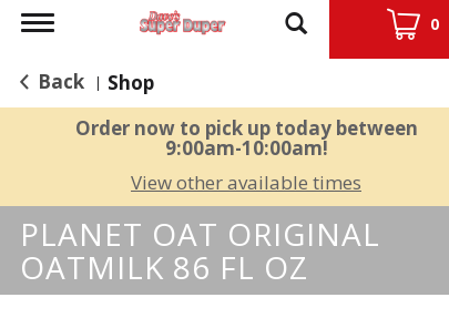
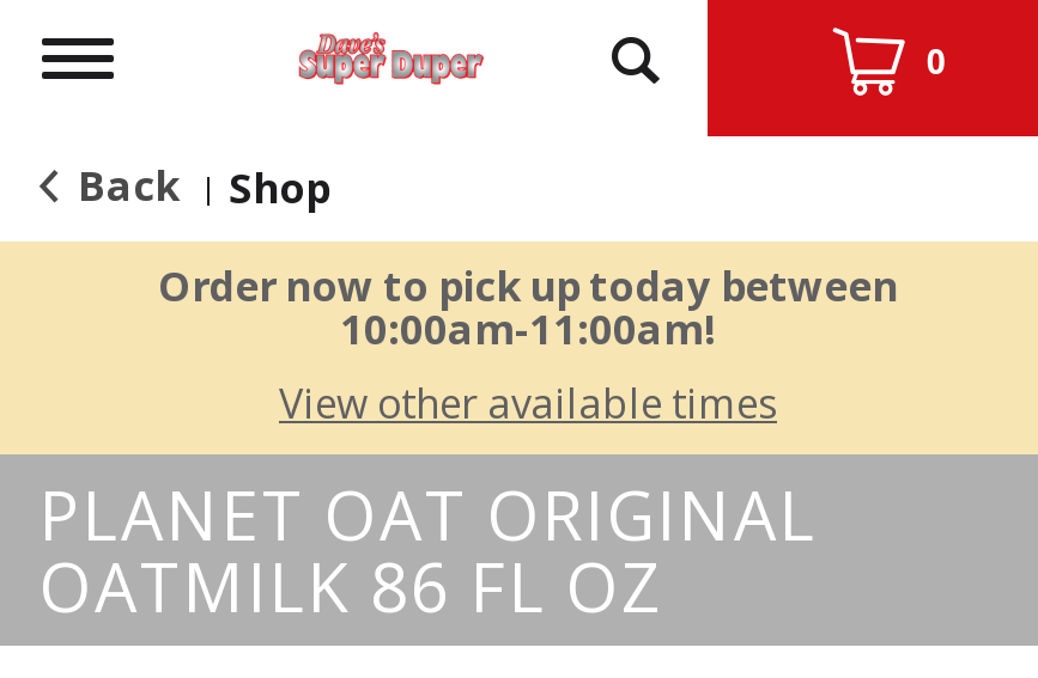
- 9:00am-10:00am!
+ 10:00am-11:00am!
